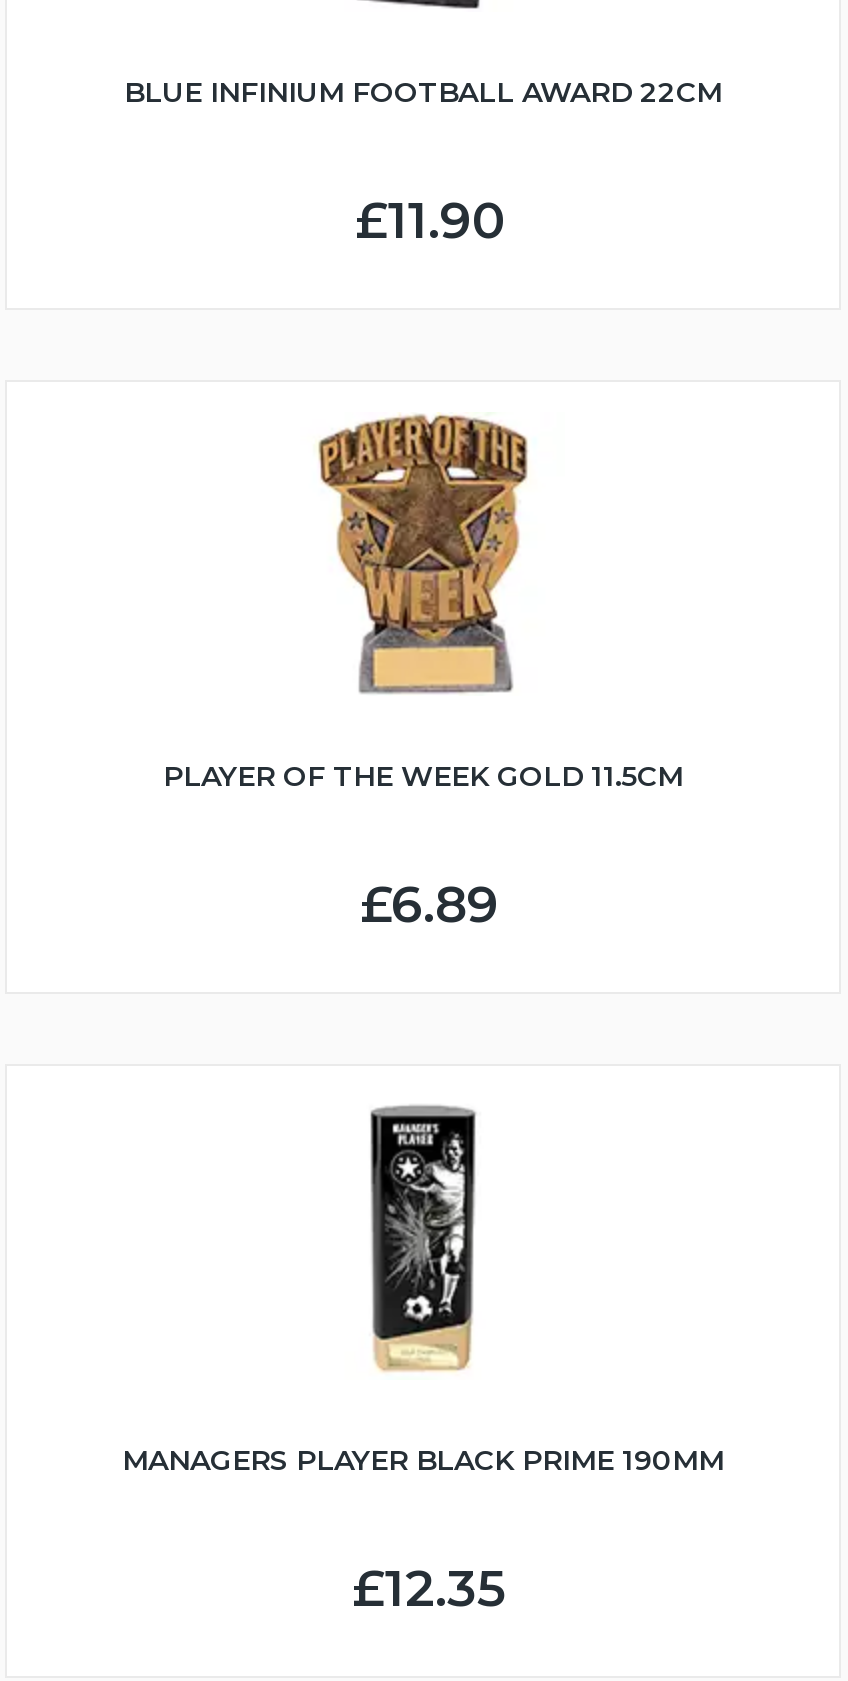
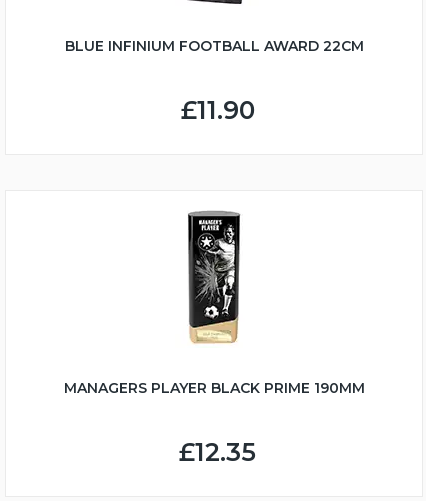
- [image]
- PLAYER OF THE WEEK GOLD 11.5CM
- £6.89
